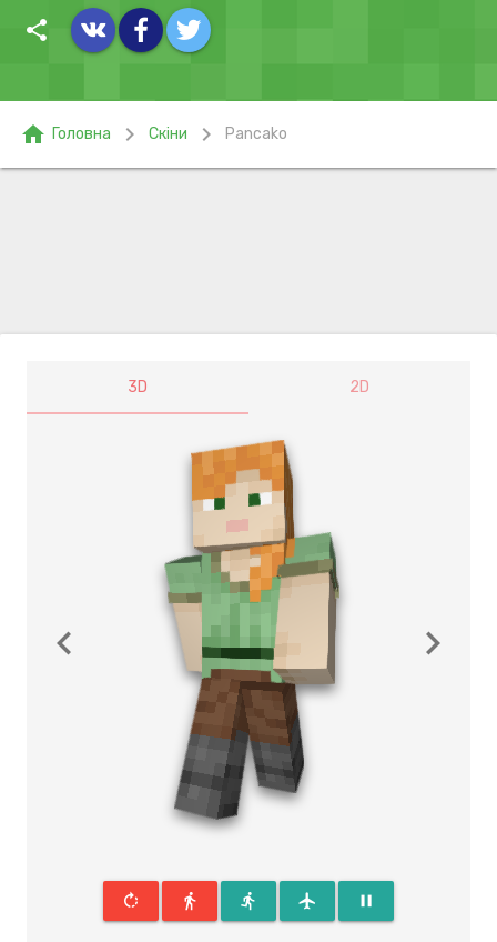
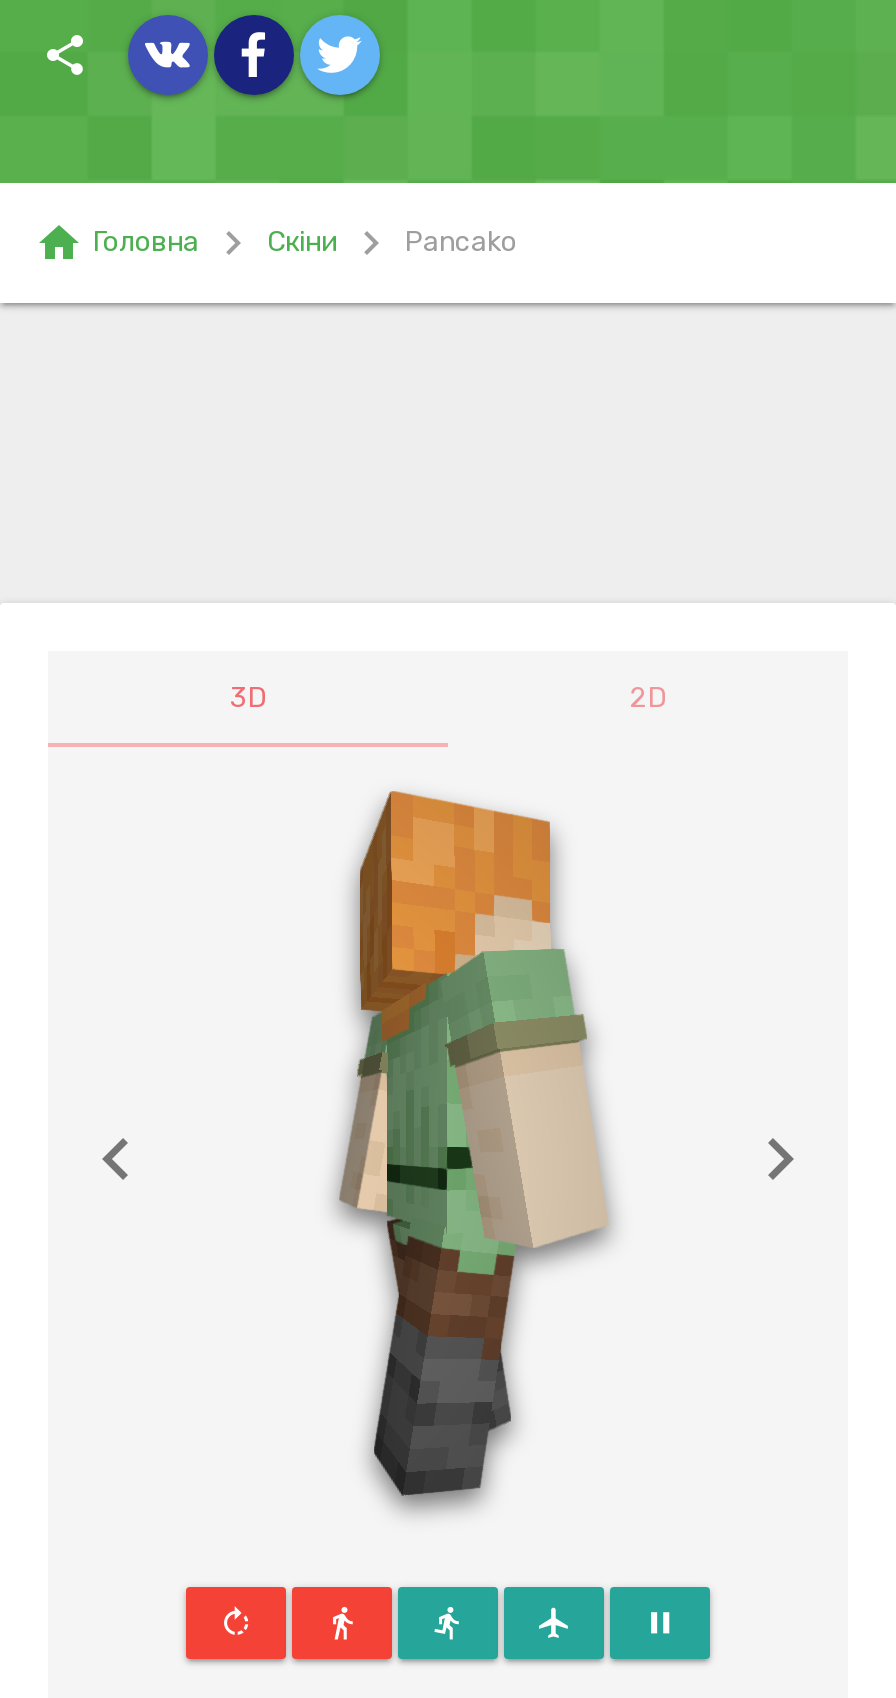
- [image]
+ [image]
